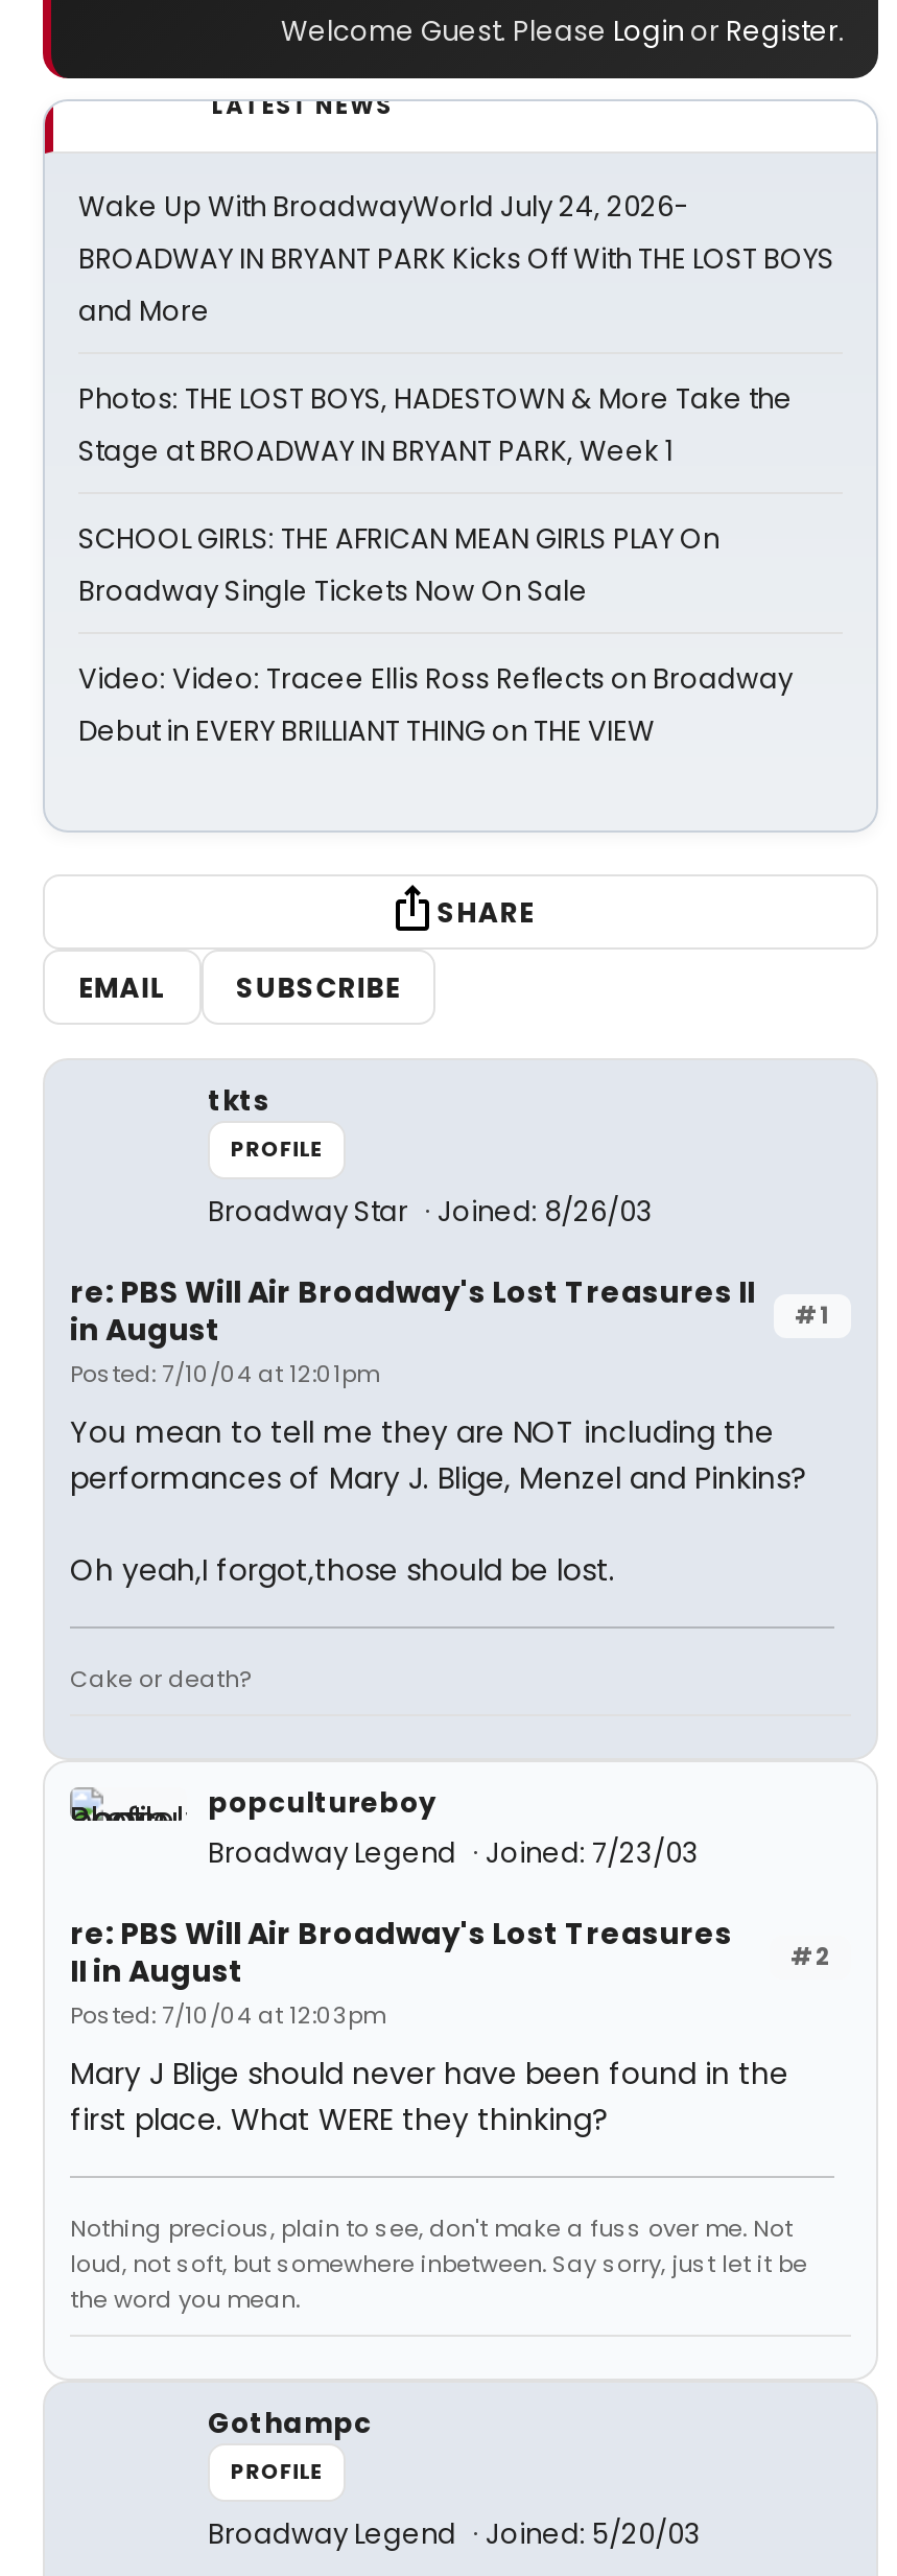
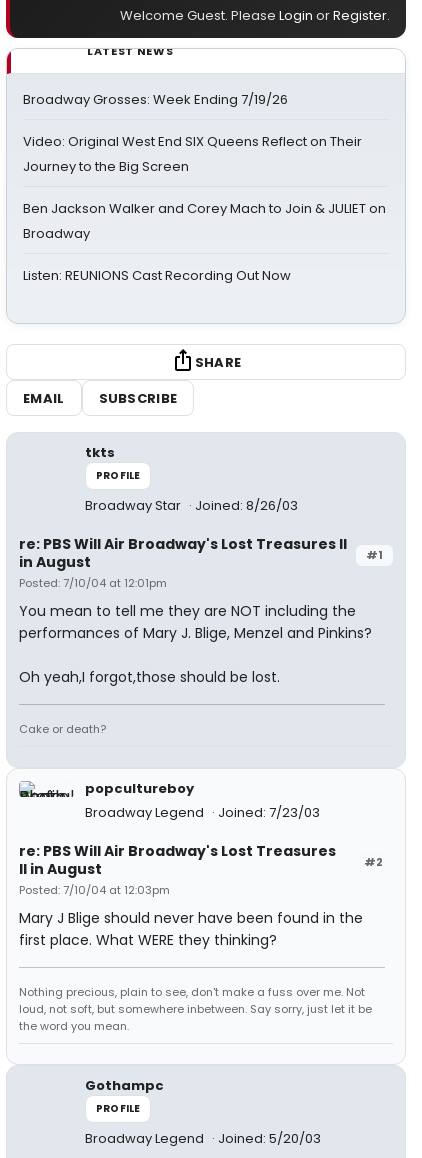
- Wake Up With BroadwayWorld July 24, 2026-
- BROADWAY IN BRYANT PARK Kicks Off With THE LOST BOYS
- and More
+ Broadway Grosses: Week Ending 7/19/26

- Photos: THE LOST BOYS, HADESTOWN & More Take the
- Stage at BROADWAY IN BRYANT PARK, Week 1
+ Video: Original West End SIX Queens Reflect on Their
+ Journey to the Big Screen

- SCHOOL GIRLS: THE AFRICAN MEAN GIRLS PLAY On
- Broadway Single Tickets Now On Sale
+ Ben Jackson Walker and Corey Mach to Join & JULIET on
+ Broadway

- Video: Video: Tracee Ellis Ross Reflects on Broadway
- Debut in EVERY BRILLIANT THING on THE VIEW
+ Listen: REUNIONS Cast Recording Out Now
